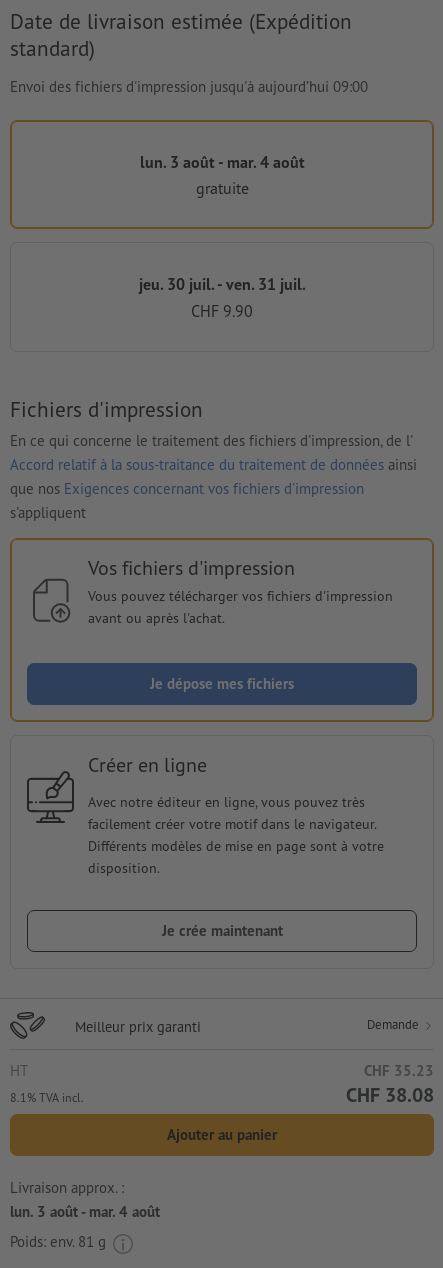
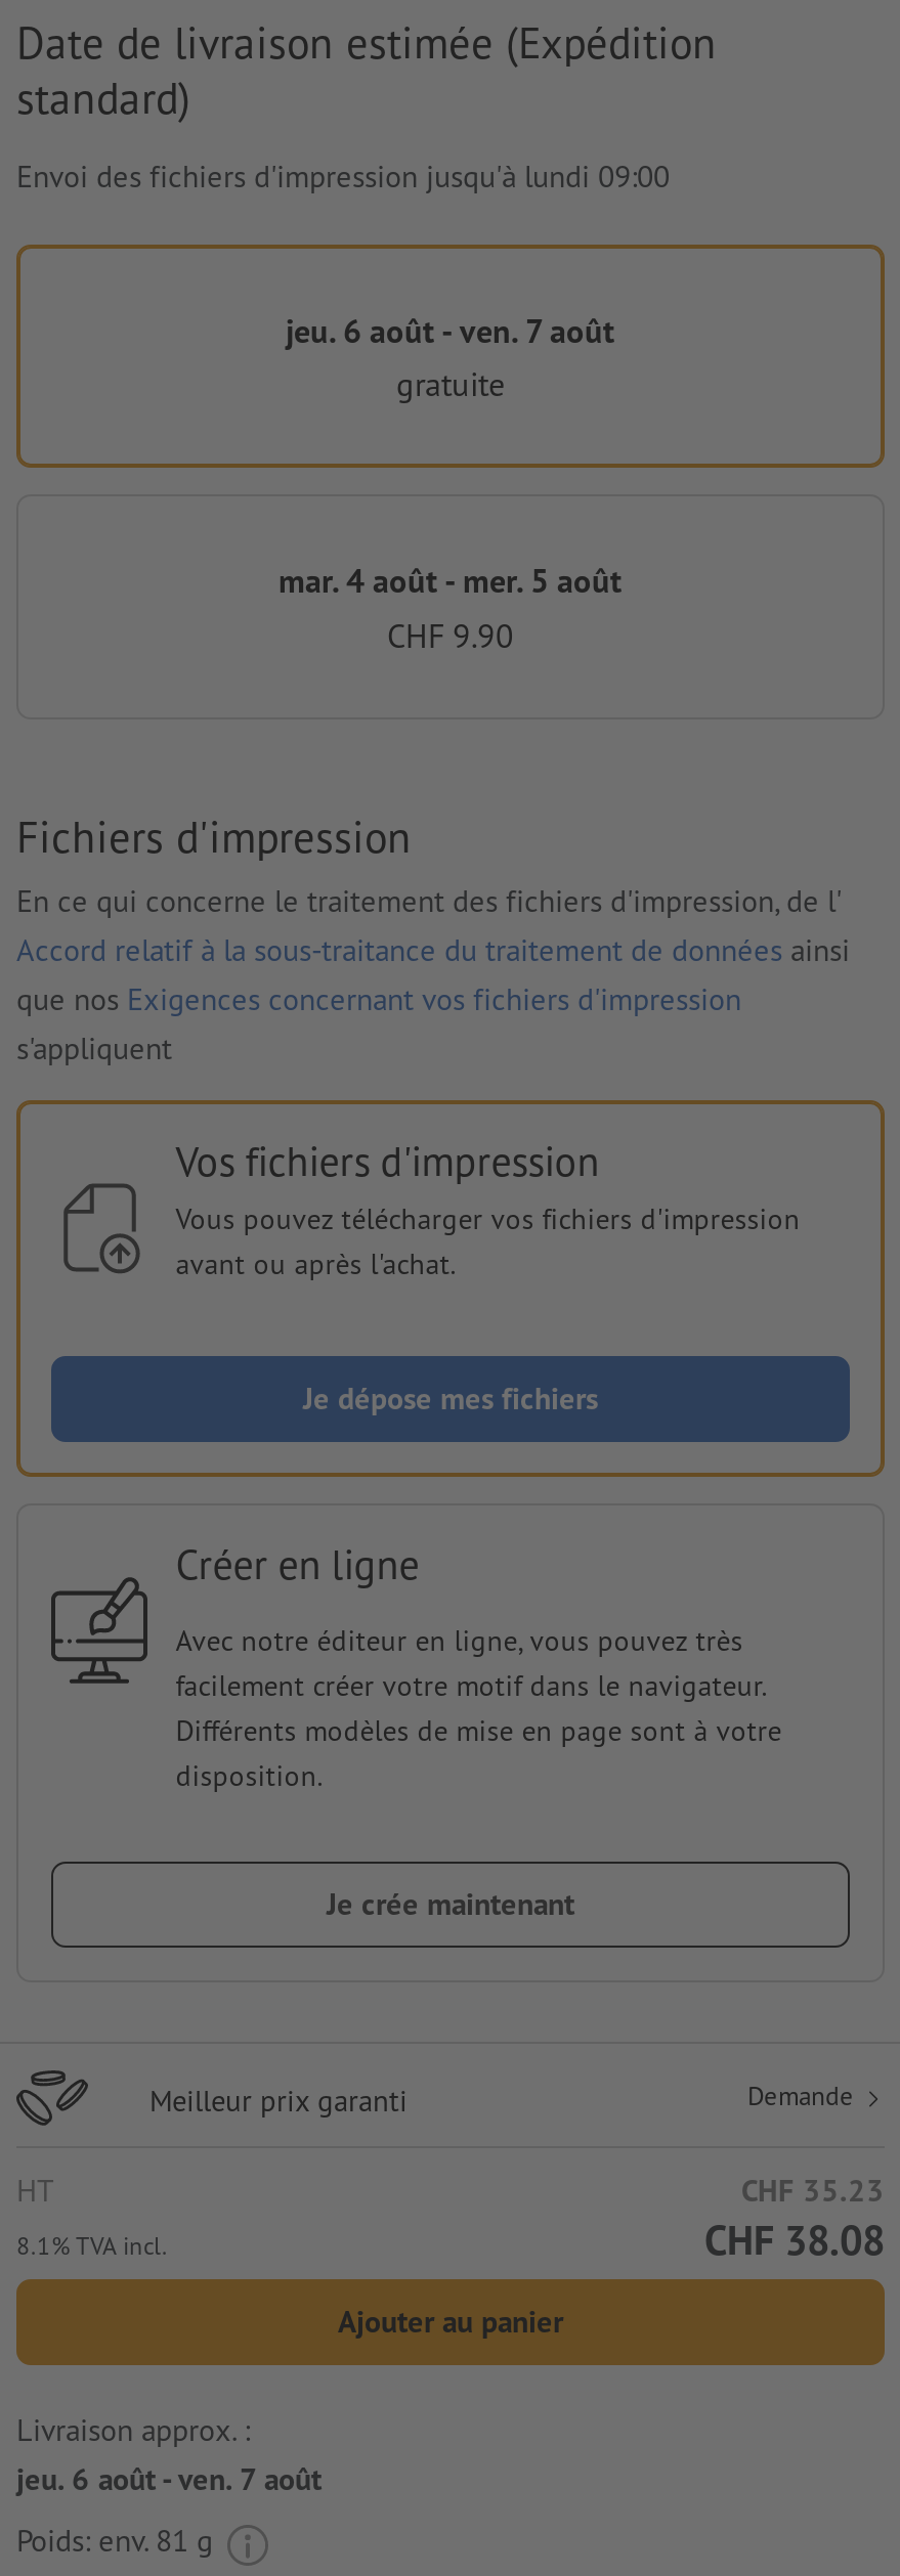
- Envoi des fichiers d'impression jusqu'à aujourd’hui 09:00
+ Envoi des fichiers d'impression jusqu'à lundi 09:00

- lun. 3 août - mar. 4 août
+ jeu. 6 août - ven. 7 août

- jeu. 30 juil. - ven. 31 juil.
+ mar. 4 août - mer. 5 août

- lun. 3 août - mar. 4 août
+ jeu. 6 août - ven. 7 août
